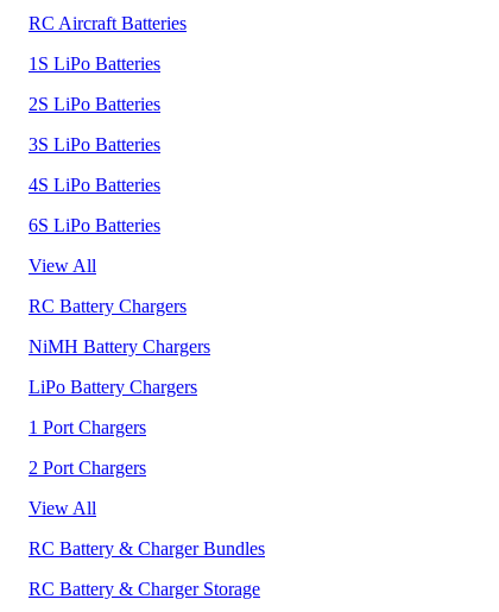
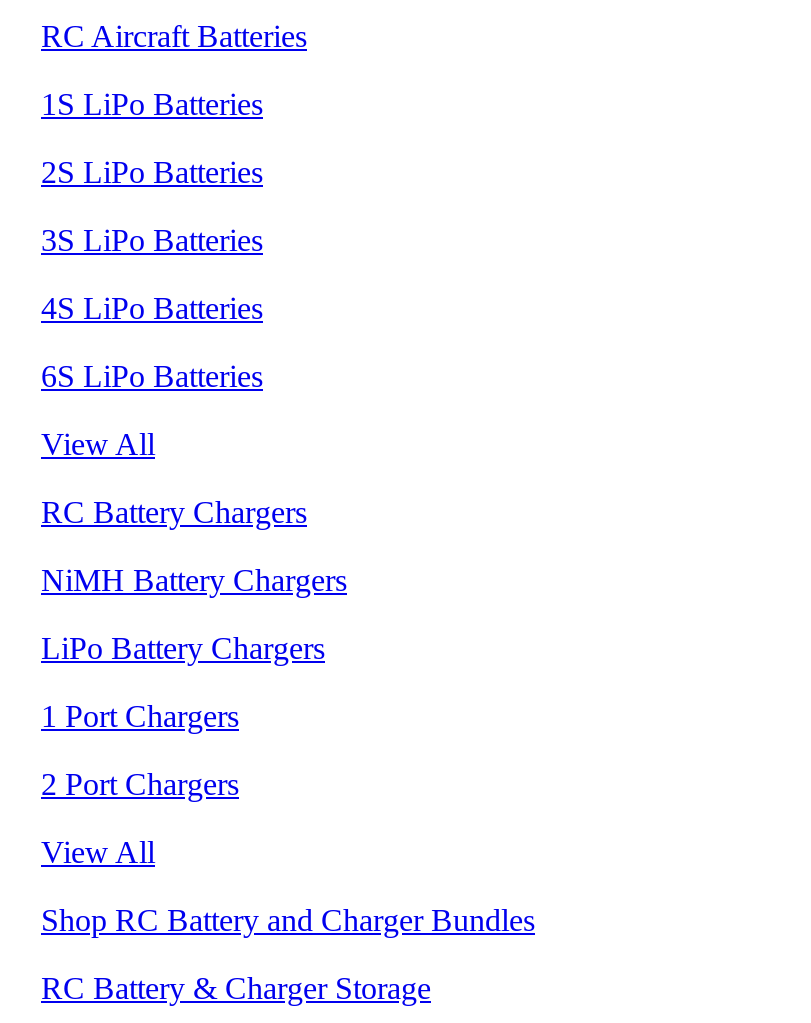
- RC Battery & Charger Bundles
+ Shop RC Battery and Charger Bundles
